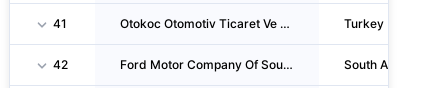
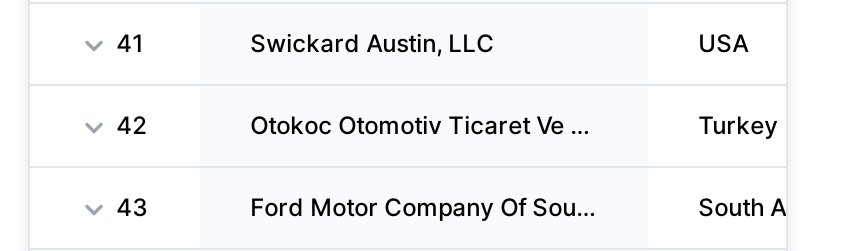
+ Swickard Austin, LLC
+ USA
+ 42

- 42
+ 43
